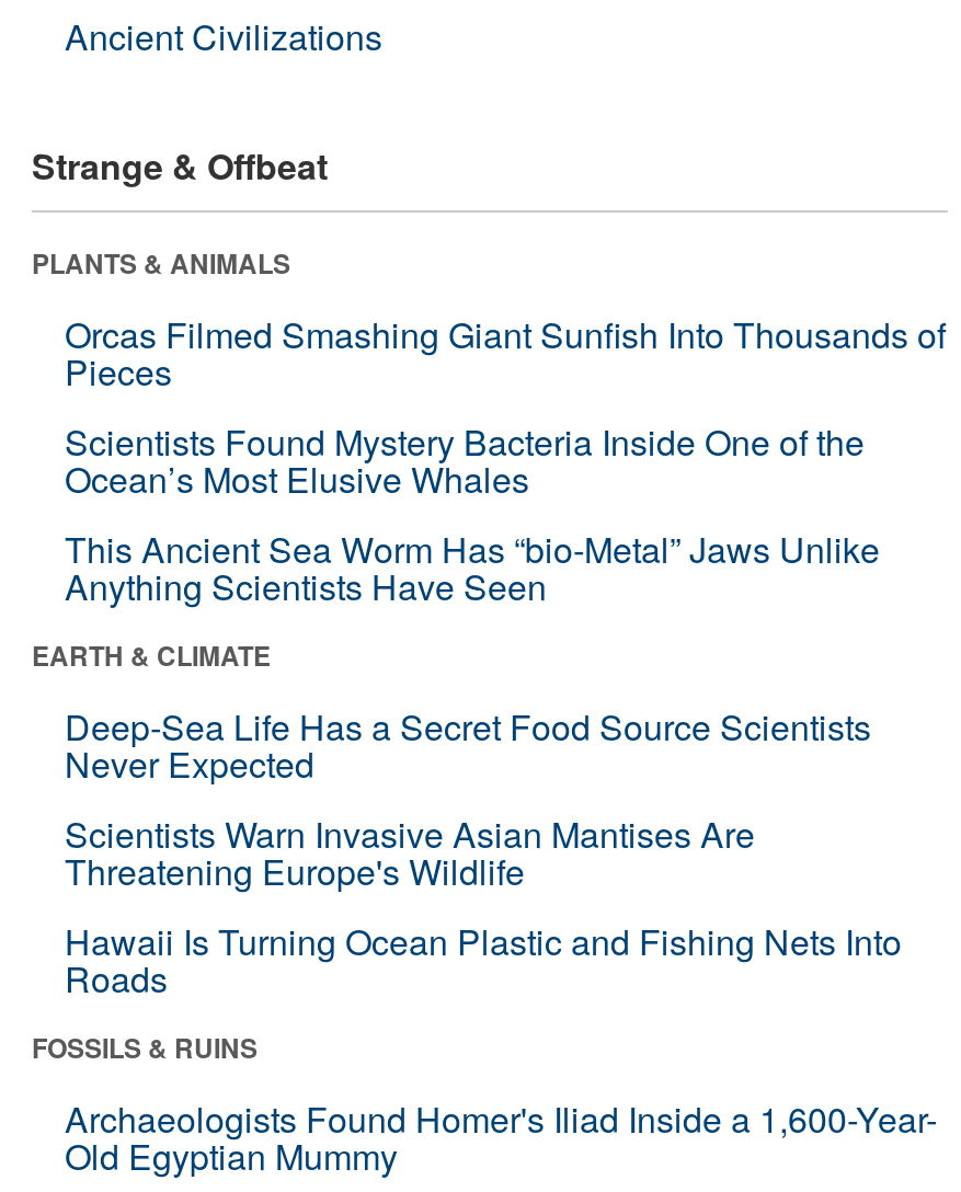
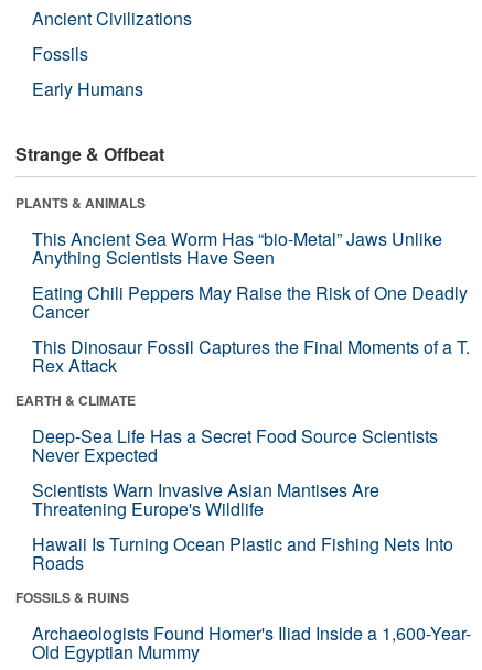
+ Fossils
+ Early Humans

- Orcas Filmed Smashing Giant Sunfish Into Thousands of
- Pieces
- Scientists Found Mystery Bacteria Inside One of the
- Ocean’s Most Elusive Whales

moved up: This Ancient Sea Worm Has “bio-Metal” Jaws Unlike | Anything Scientists Have Seen

+ Eating Chili Peppers May Raise the Risk of One Deadly
+ Cancer
+ This Dinosaur Fossil Captures the Final Moments of a T.
+ Rex Attack
